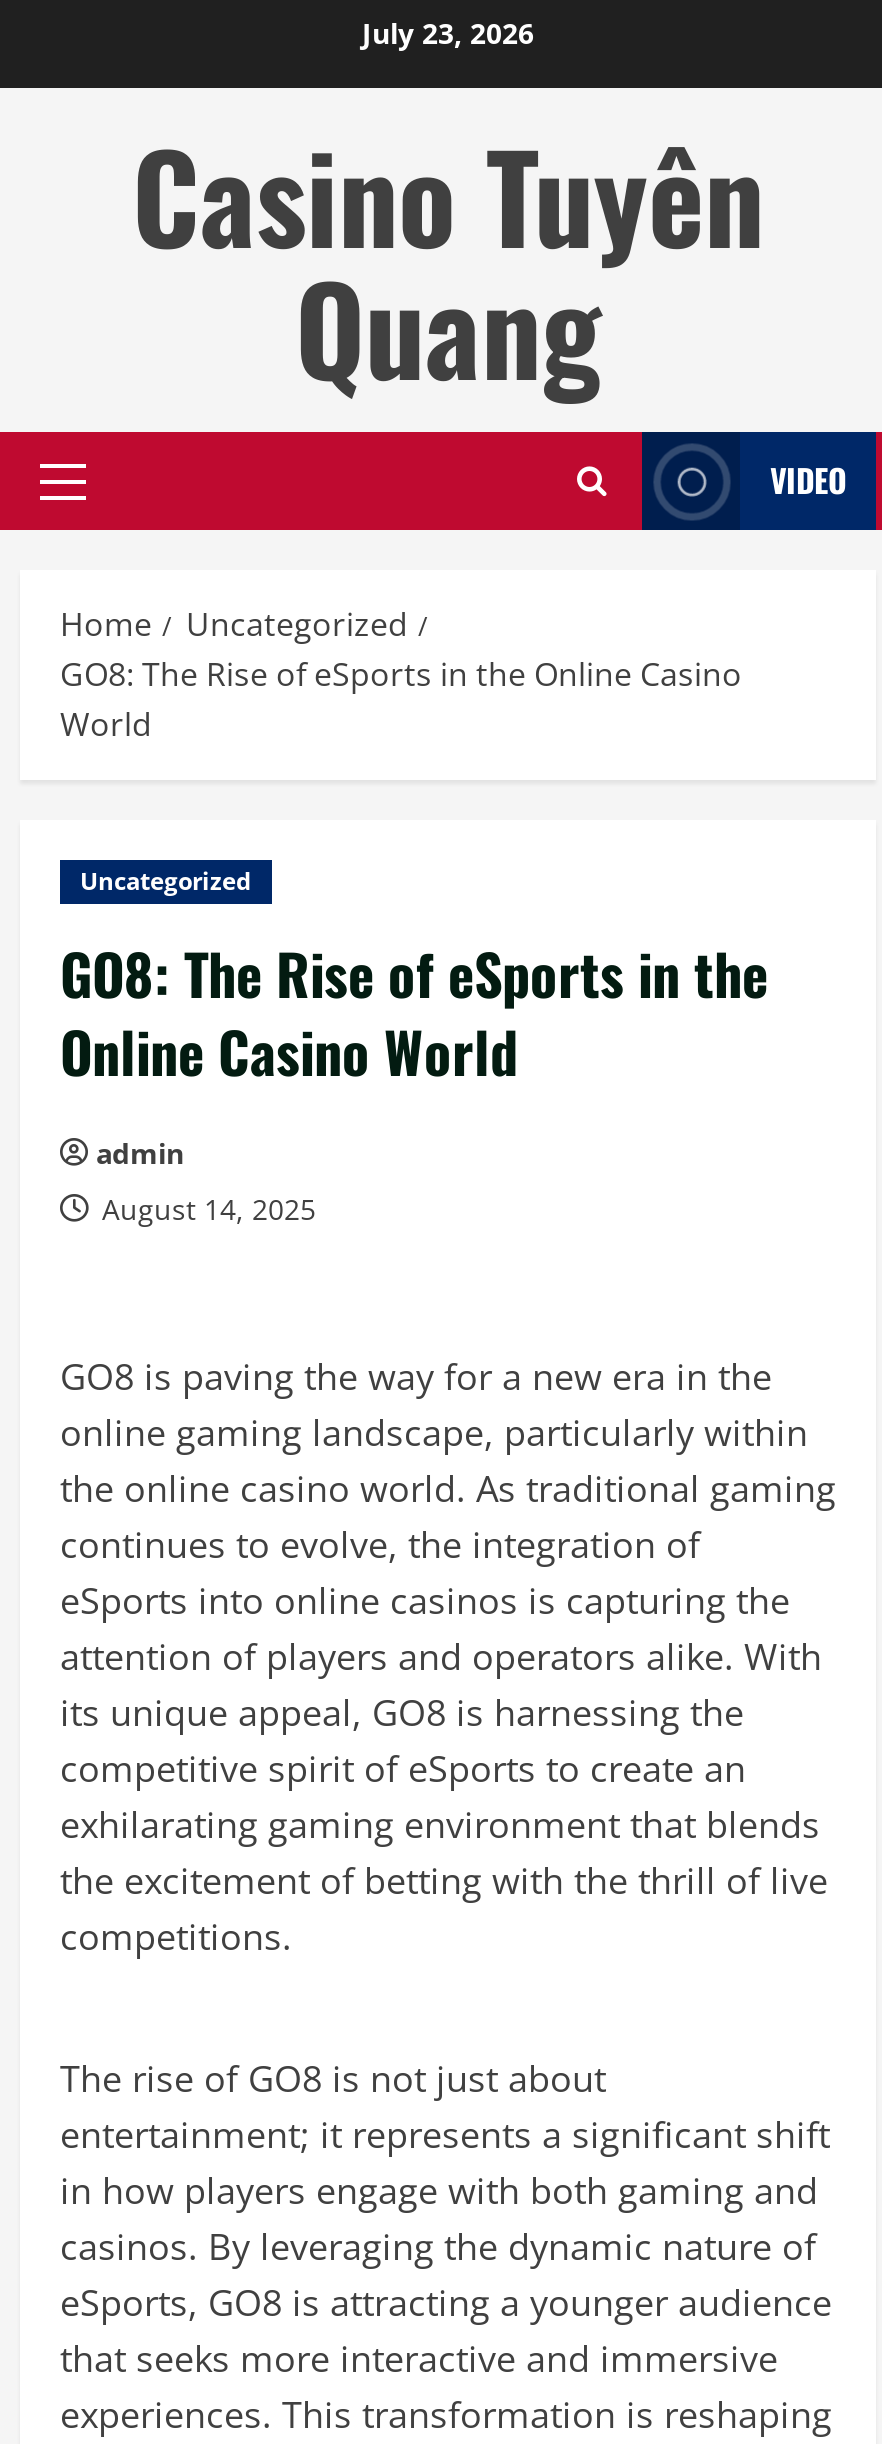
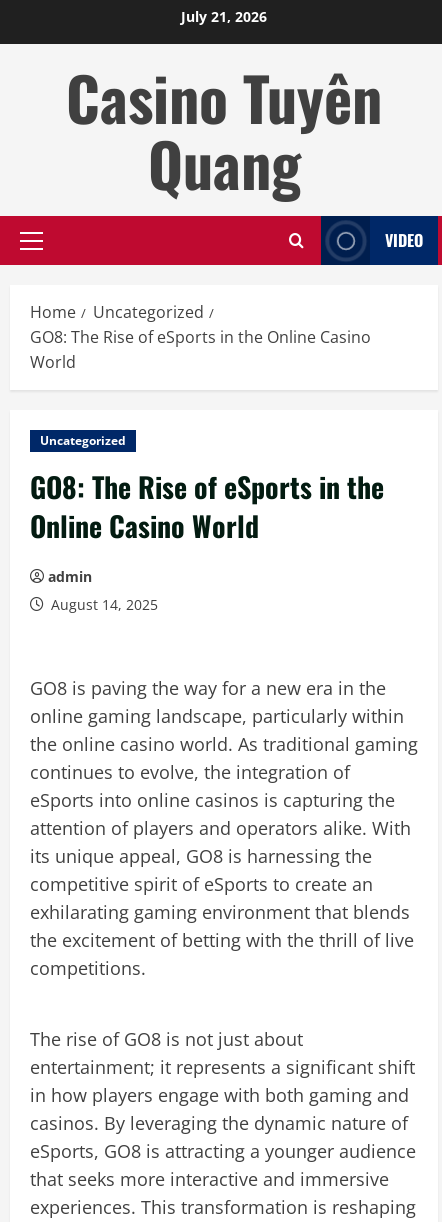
- July 23, 2026
+ July 21, 2026
